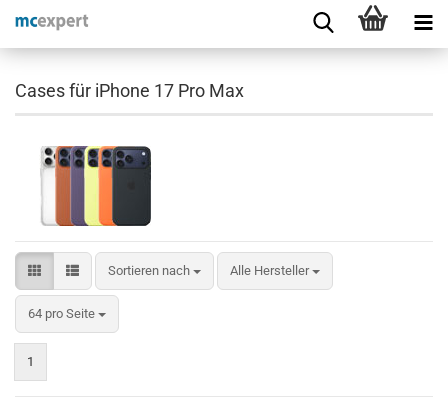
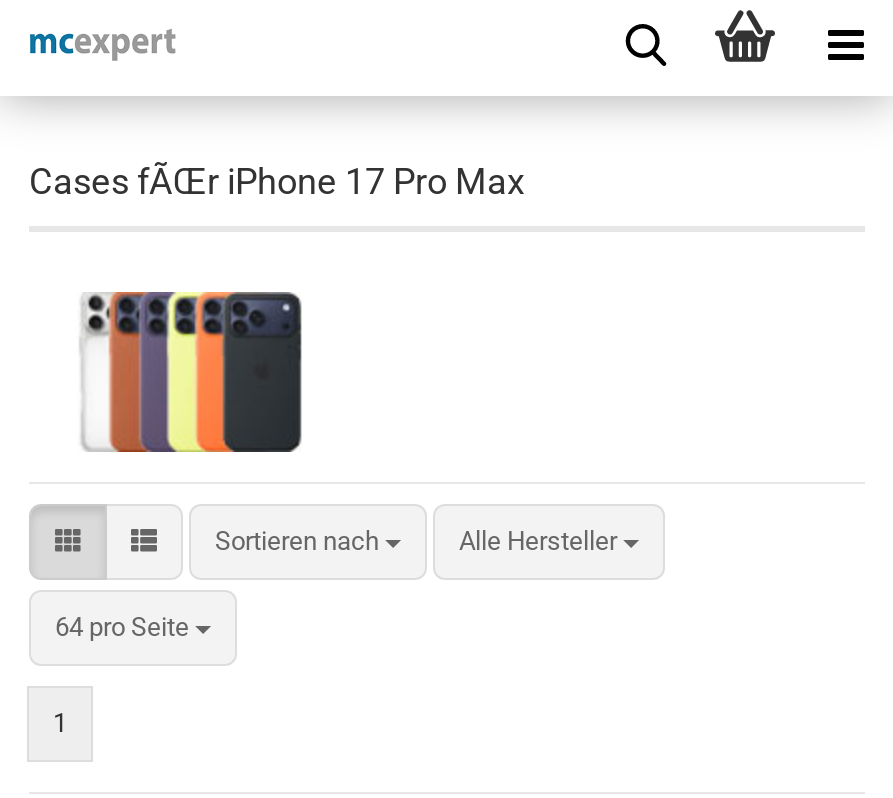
- Cases für iPhone 17 Pro Max
+ Cases fÃŒr iPhone 17 Pro Max
